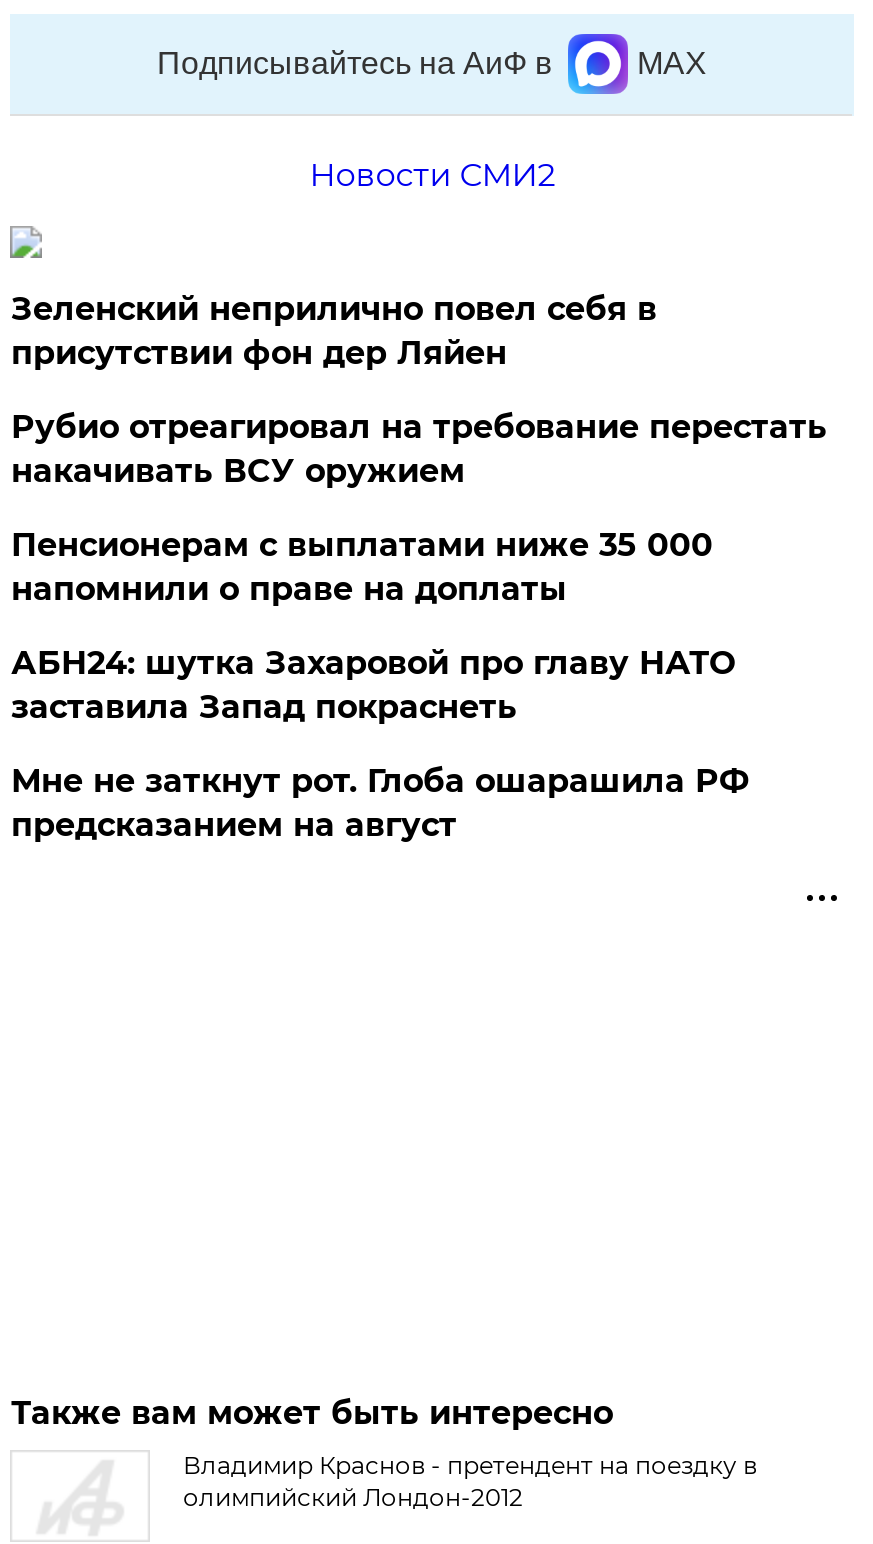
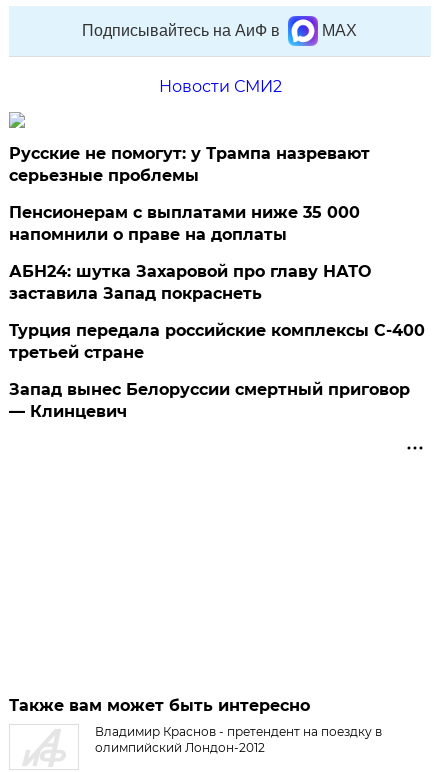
- Зеленский неприлично повел cебя в
- присутствии фон дер Ляйен
- Рубио отреагировал на требование перестать
- накачивать ВСУ оружием
+ Русские не помогут: у Трампа назревают
+ серьезные проблемы

moved up: Пенсионерам с выплатами ниже 35 000 | напомнили о праве на доплаты | АБН24: шутка Захаровой про главу НАТО | заставила Запад покраснеть

- Мне не заткнут рот. Глоба ошарашила РФ
- предсказанием на август
+ Турция передала российские комплексы С-400
+ третьей стране
+ Запад вынес Белоруссии смертный приговор
+ — Клинцевич
